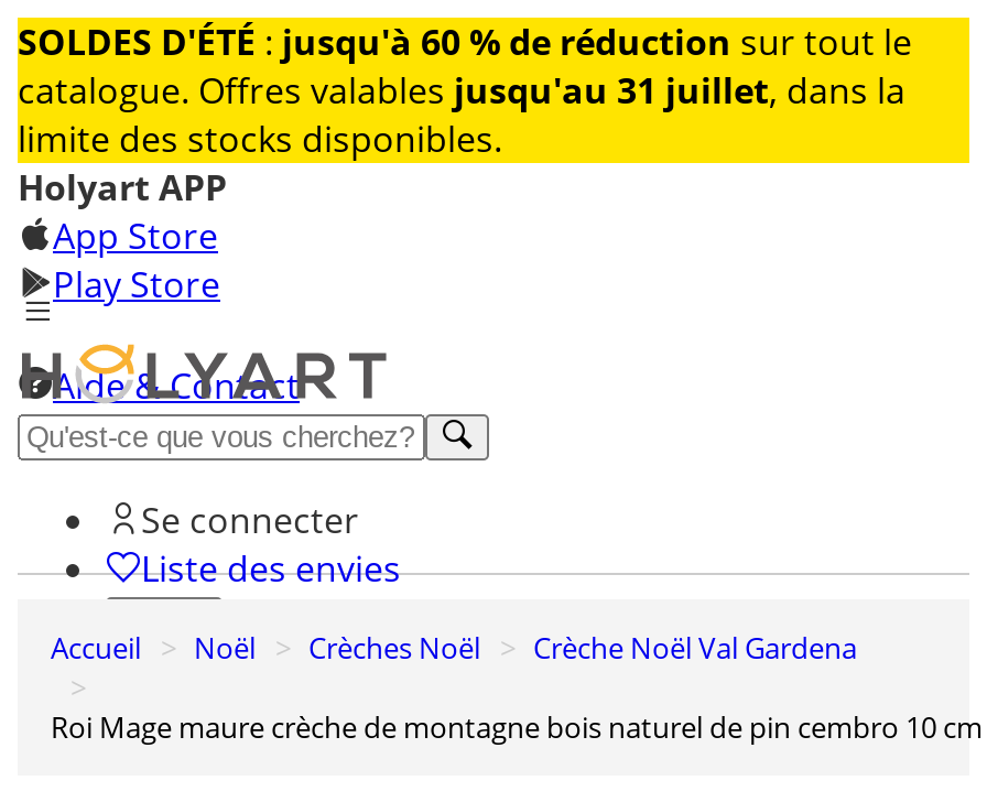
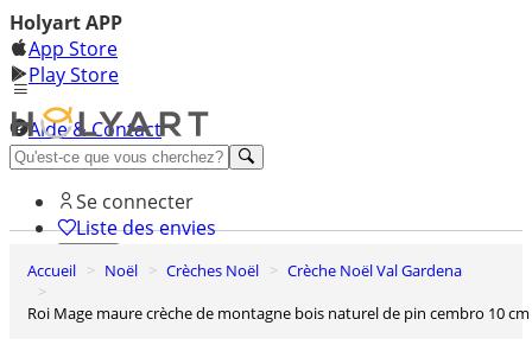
- [image]
- SOLDES D'ÉTÉ: jusqu'à 60 % de réduction sur tout le
- catalogue. Offres valables jusqu'au 31 juillet, dans la
- limite des stocks disponibles.
